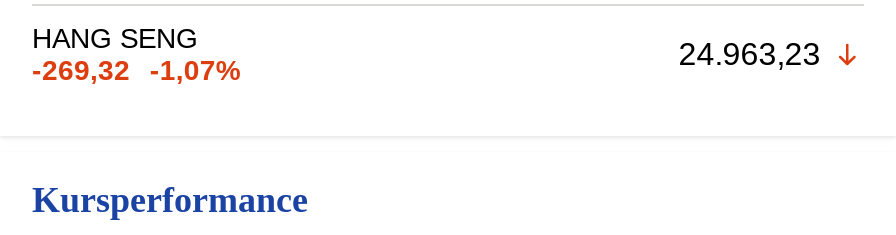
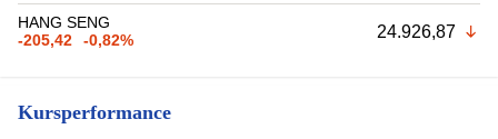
- 24.963,23
+ 24.926,87

- -269,32
+ -205,42

- -1,07%
+ -0,82%
